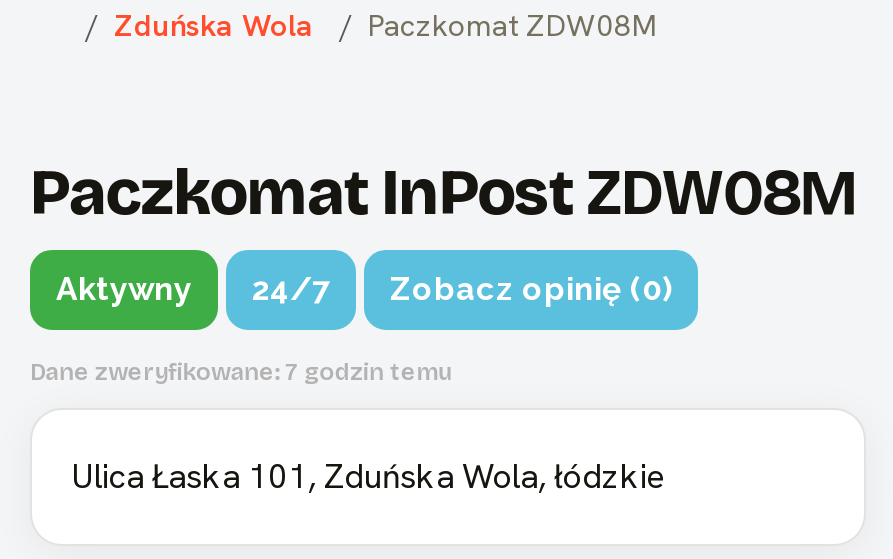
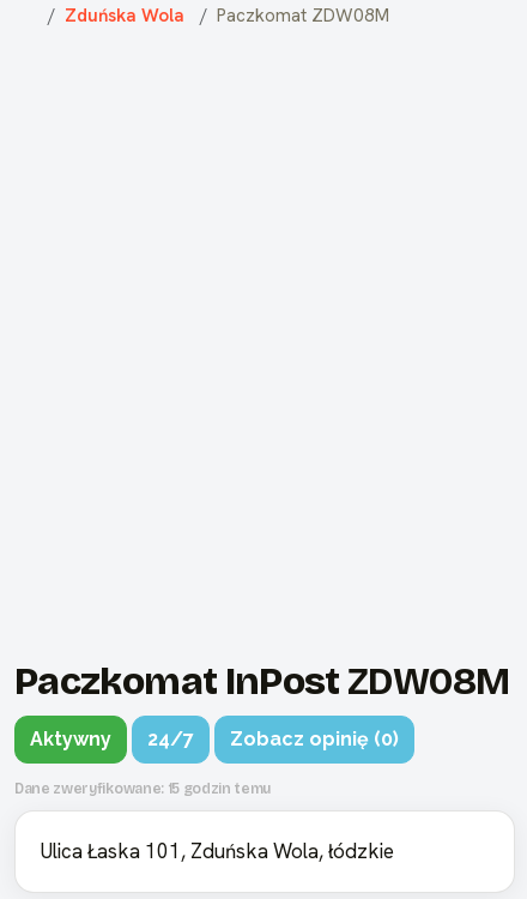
- Dane zweryfikowane: 7 godzin temu
+ Dane zweryfikowane: 15 godzin temu
